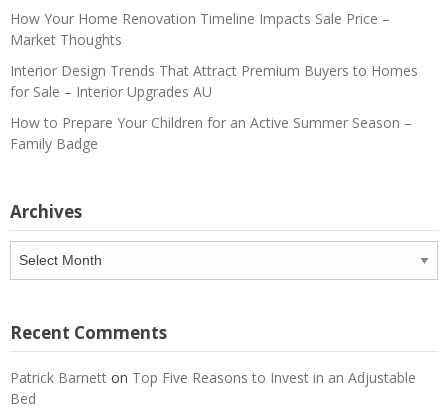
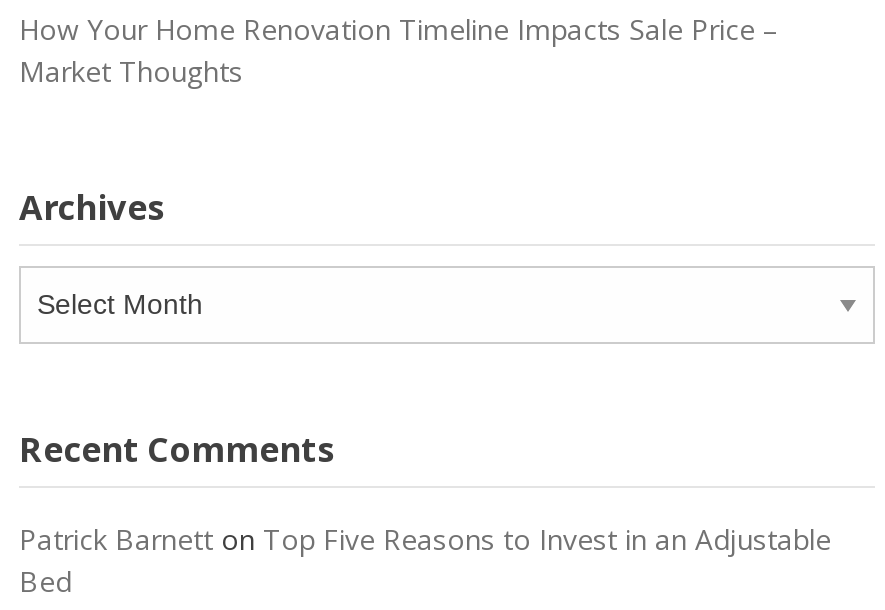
- Interior Design Trends That Attract Premium Buyers to Homes
- for Sale – Interior Upgrades AU
- How to Prepare Your Children for an Active Summer Season –
- Family Badge
